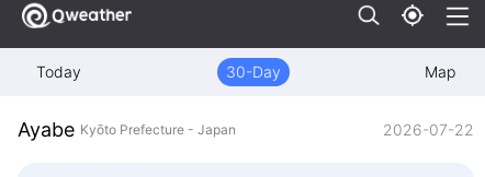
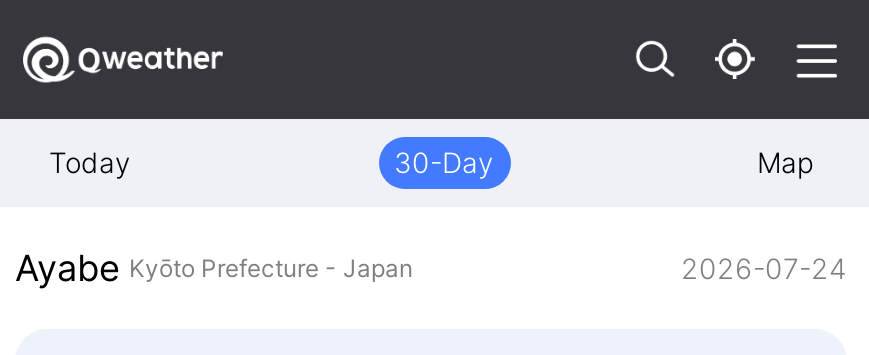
- 2026-07-22
+ 2026-07-24
